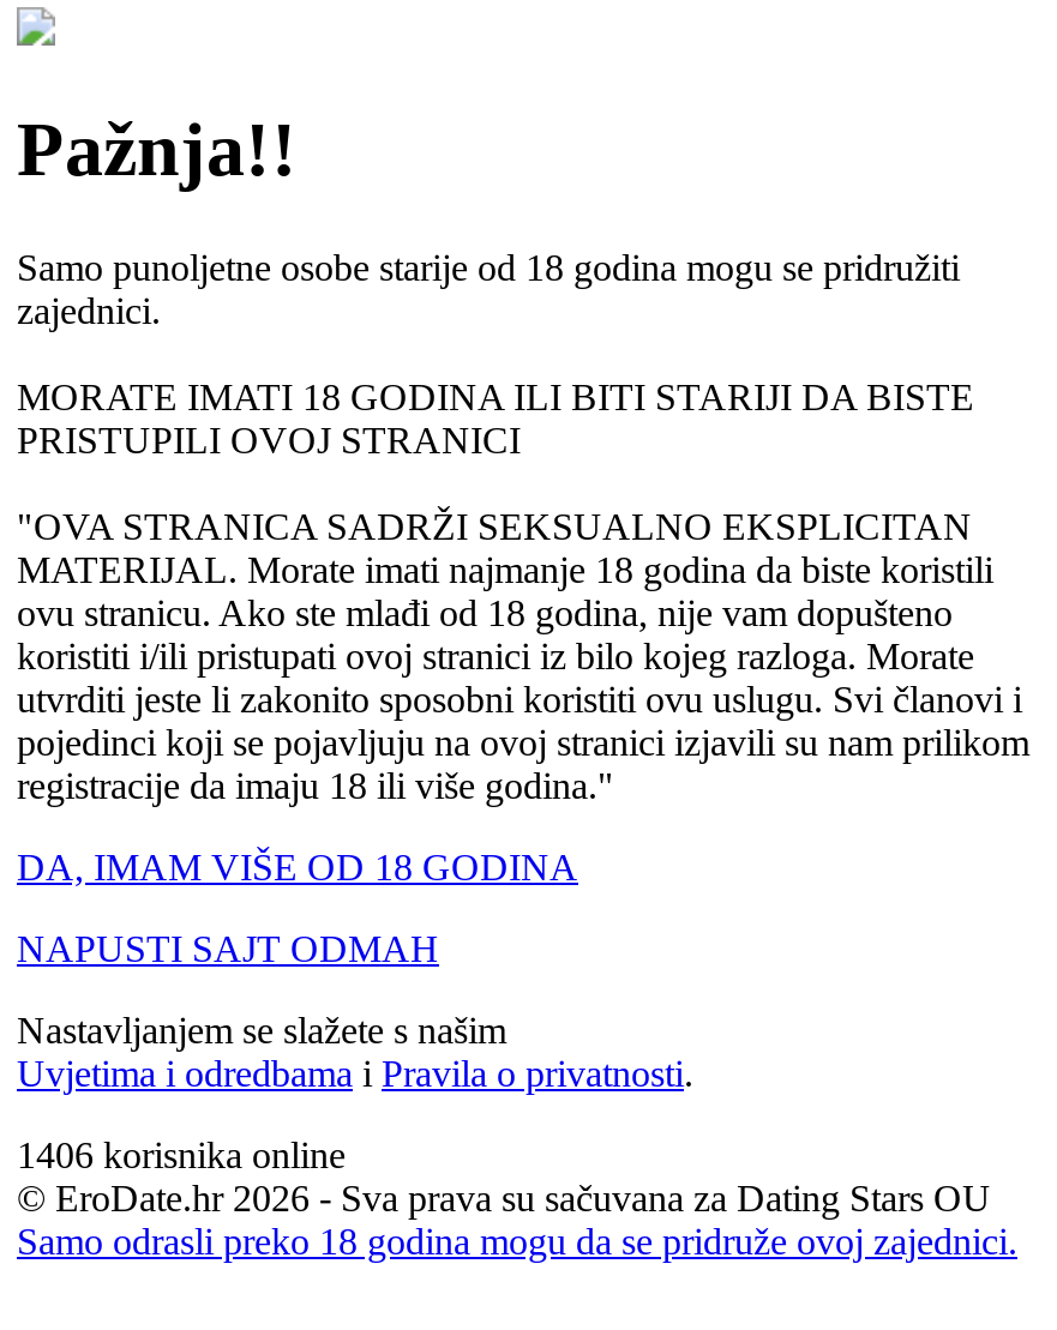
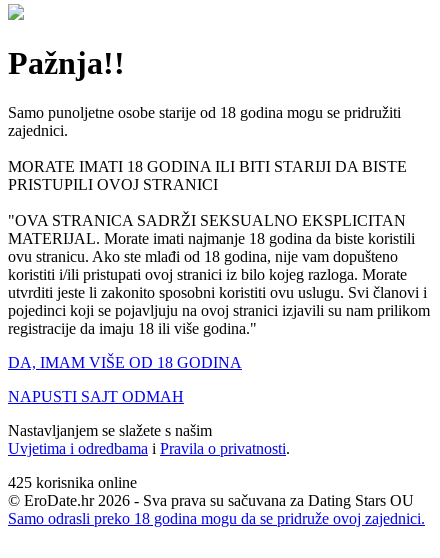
- 1406 korisnika online
+ 425 korisnika online
